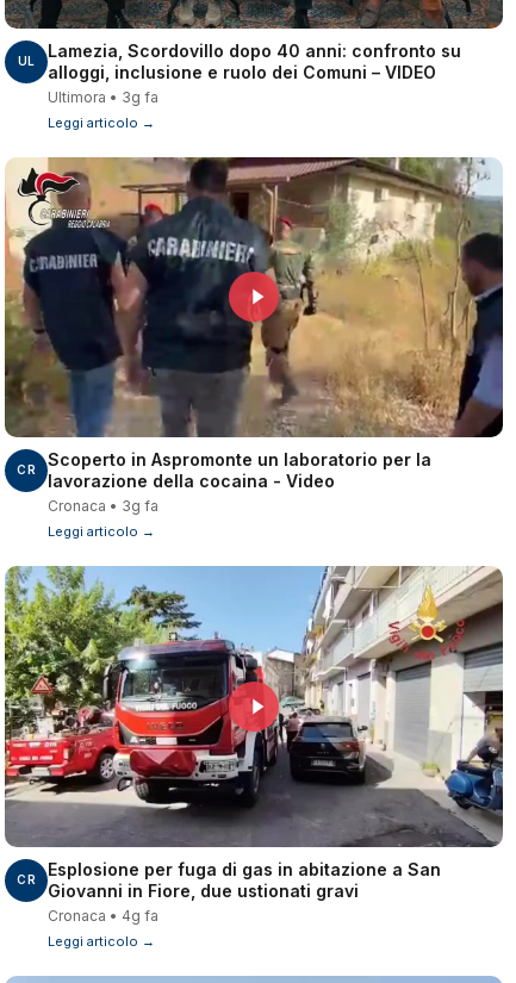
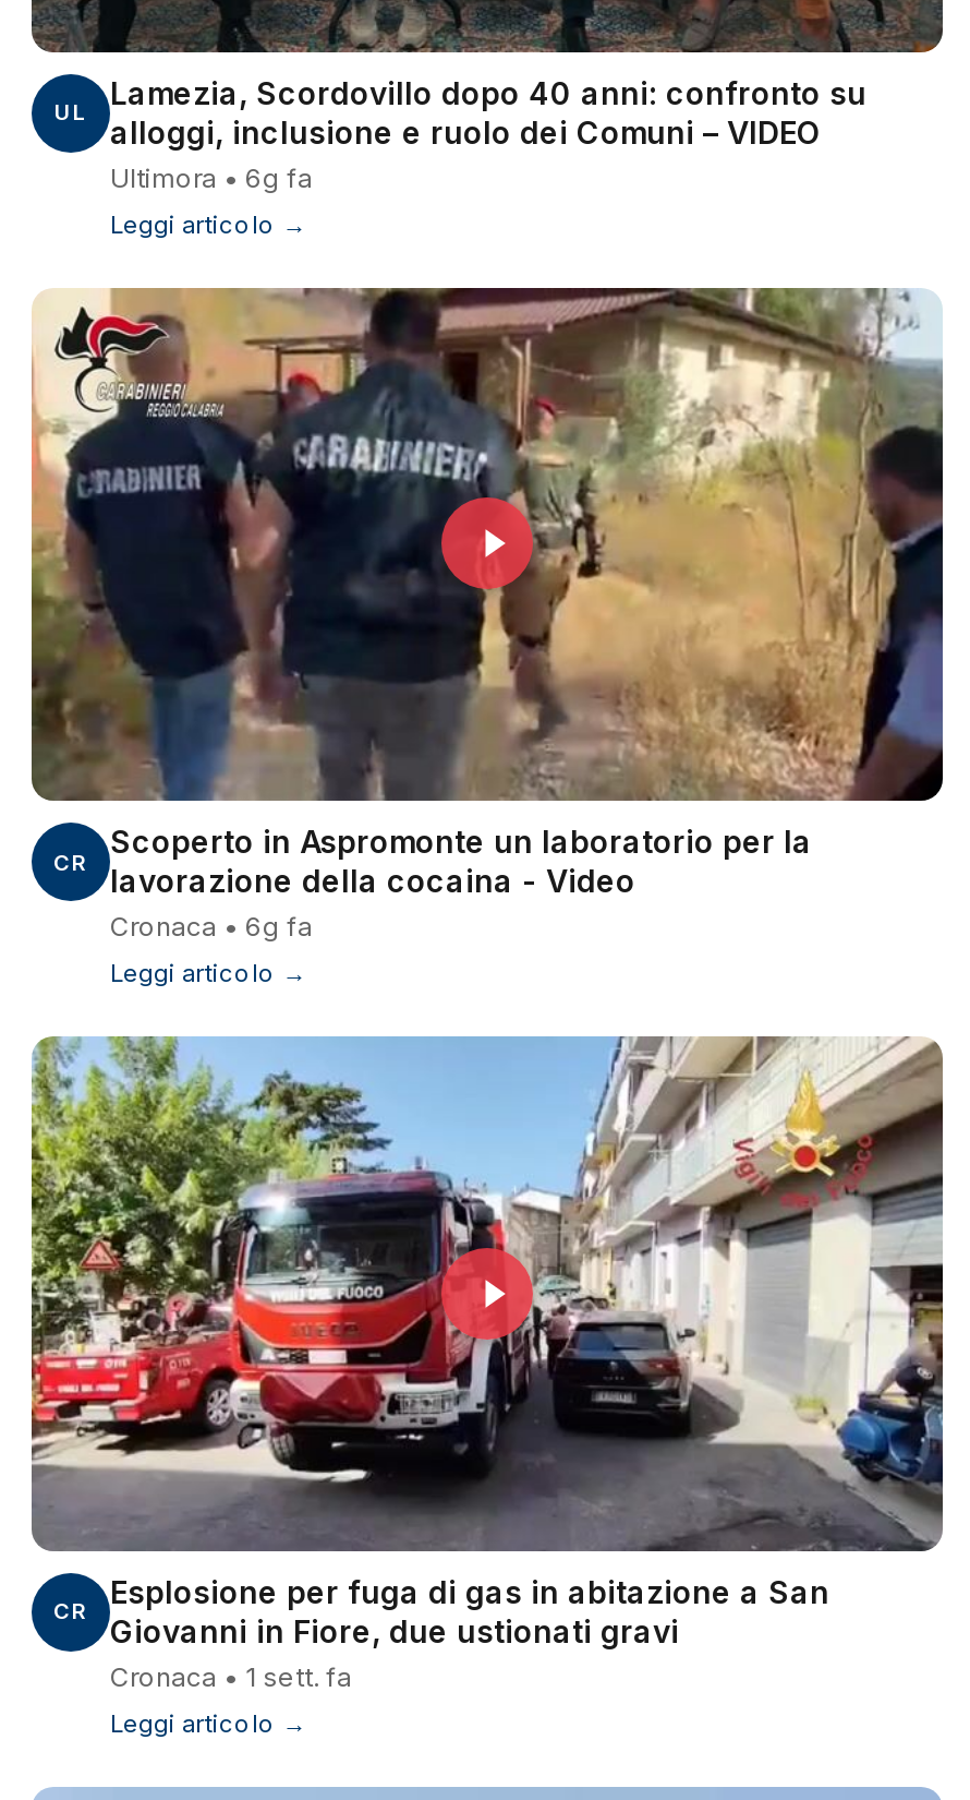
- Ultimora • 3g fa
+ Ultimora • 6g fa

- Cronaca • 3g fa
+ Cronaca • 6g fa

- Cronaca • 4g fa
+ Cronaca • 1 sett. fa
